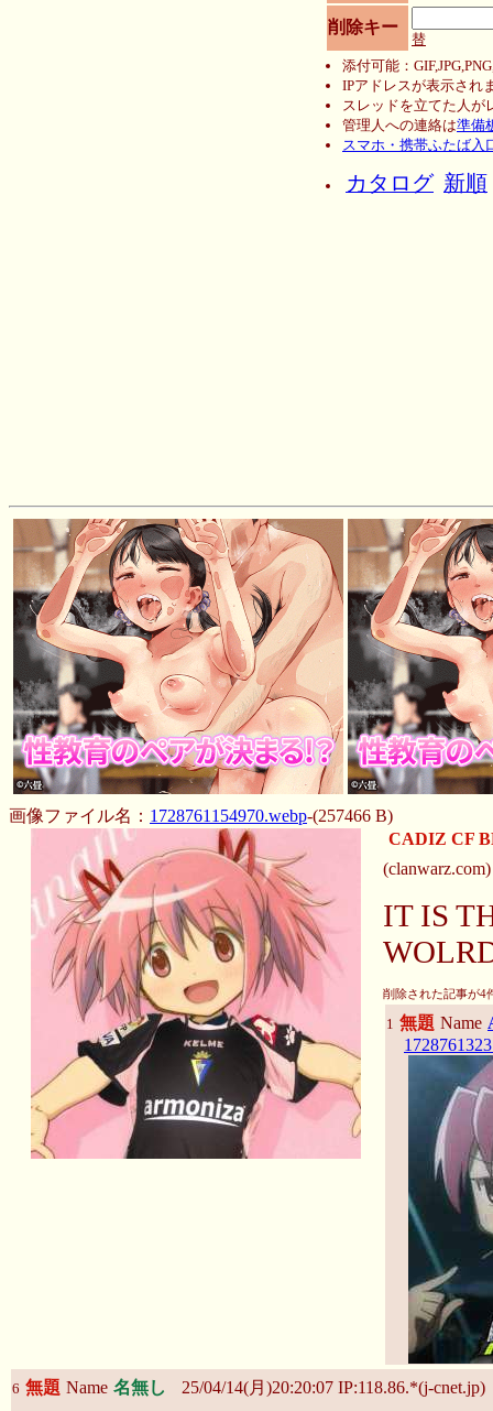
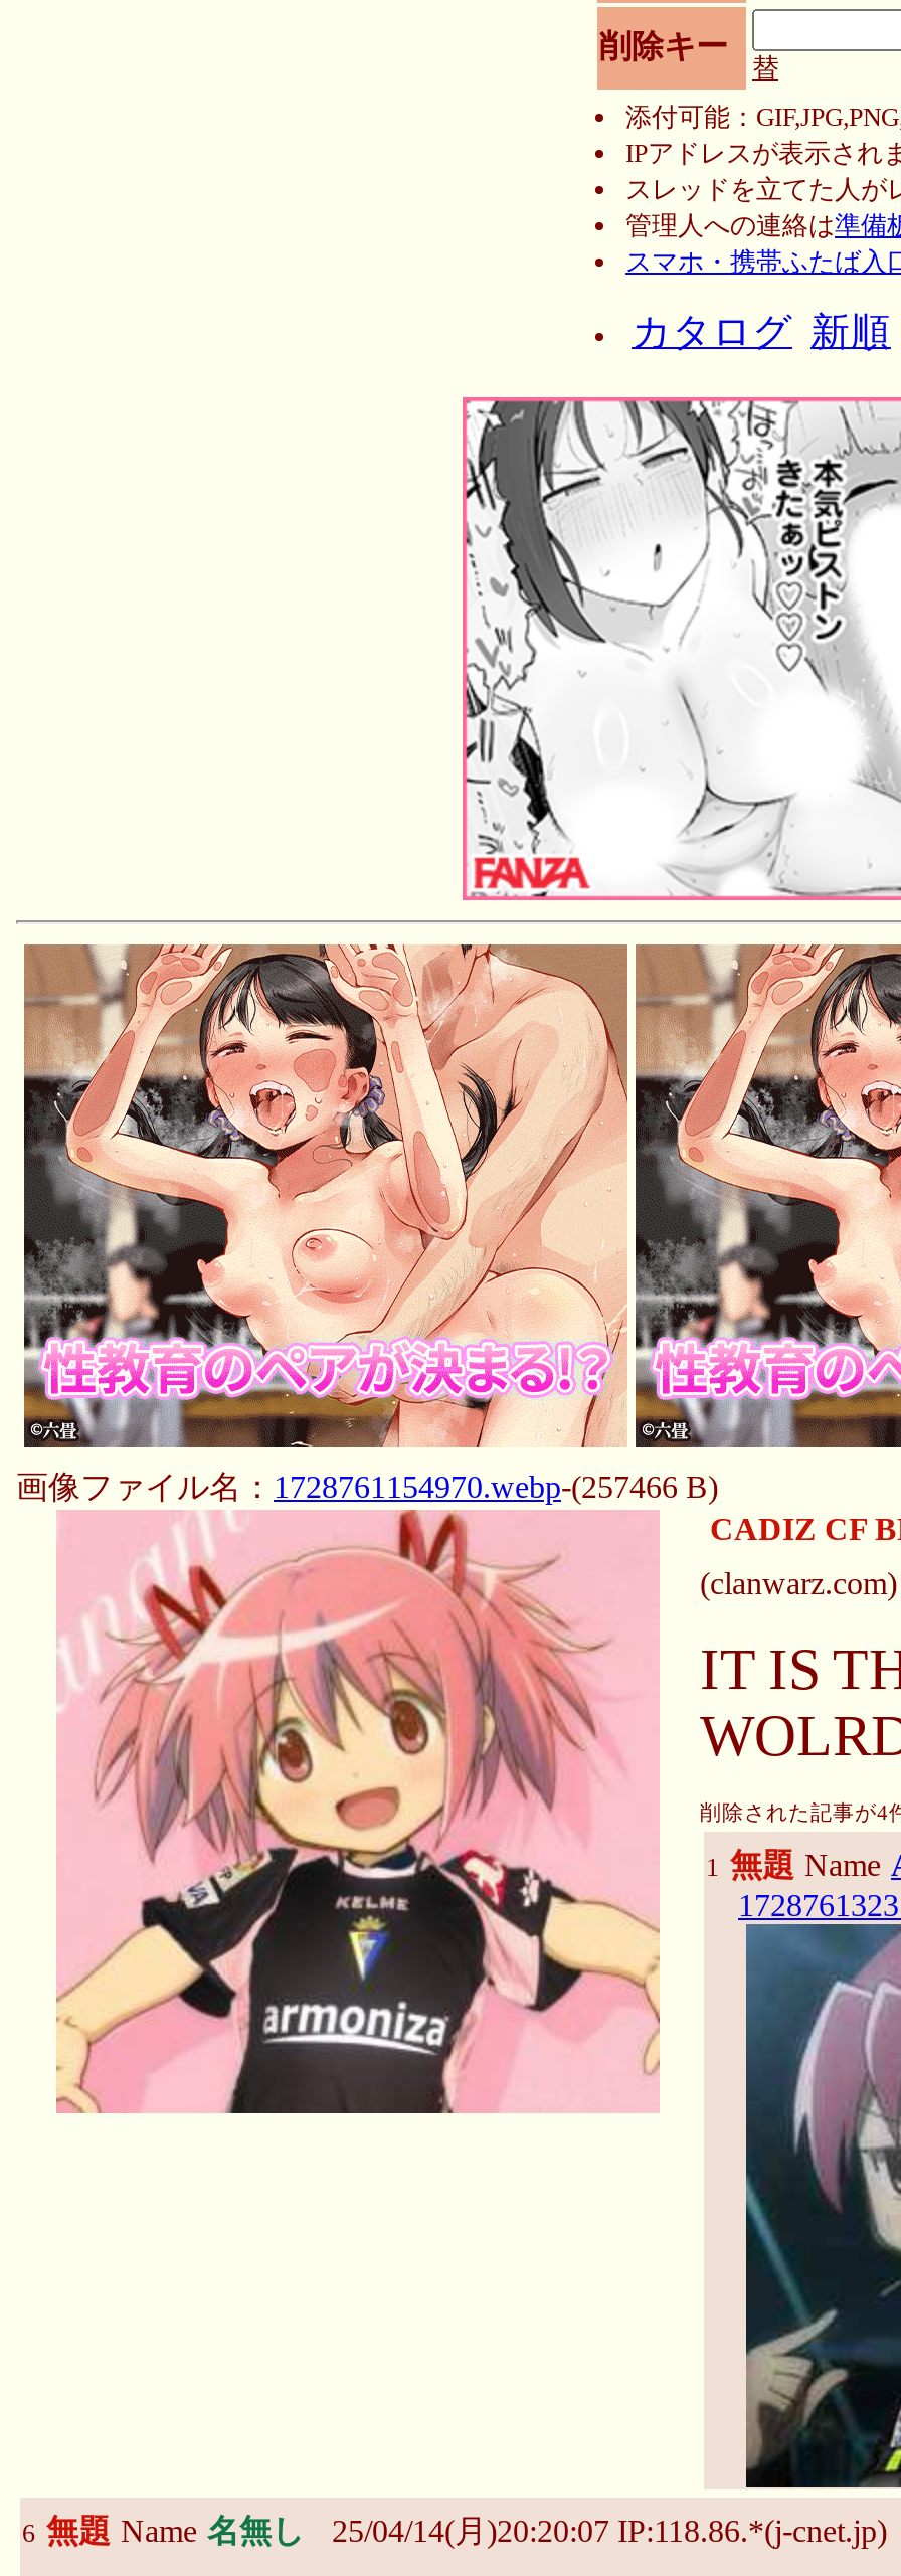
+ [image]
